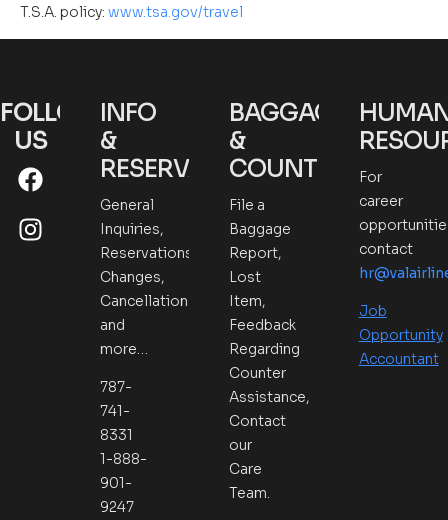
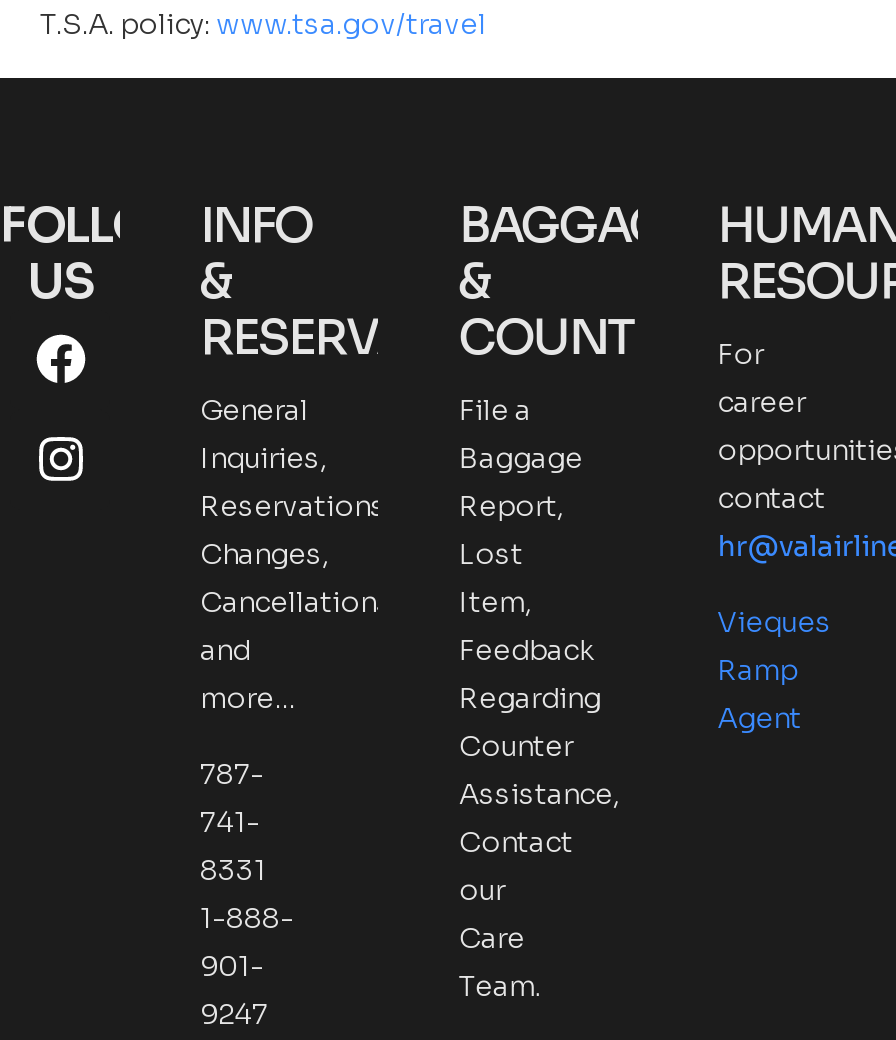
- Job
- Opportunity
- Accountant
+ Vieques
+ Ramp
+ Agent
